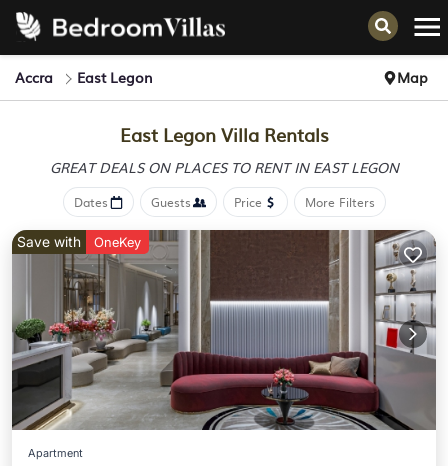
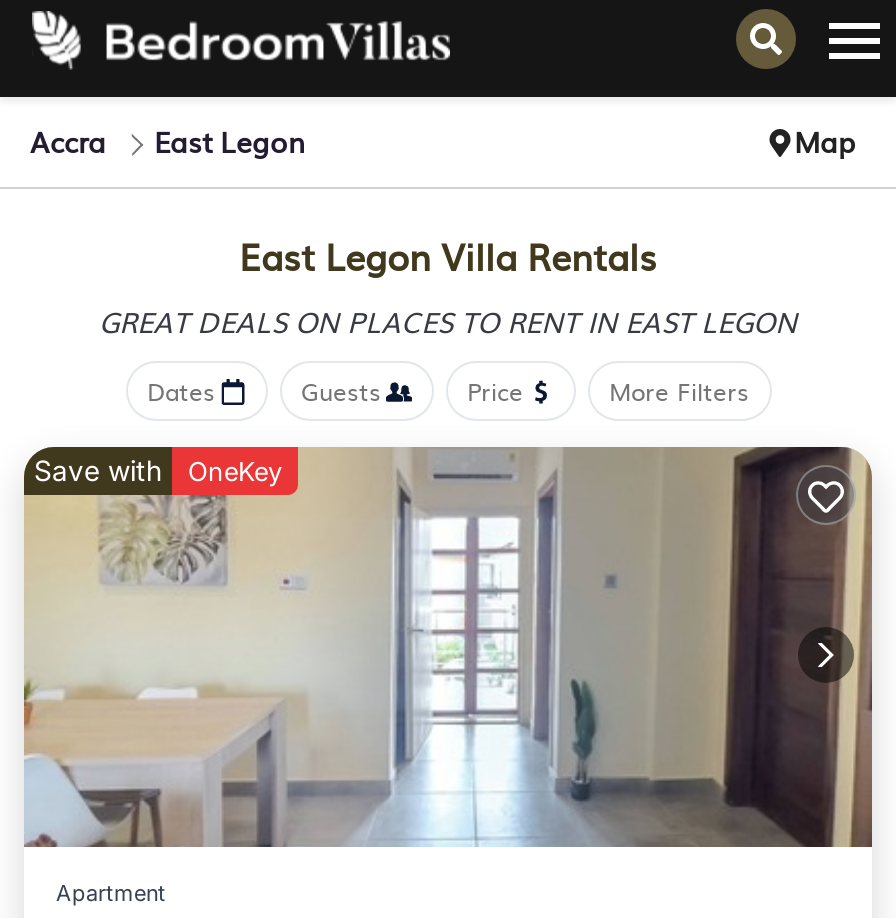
- [image]
+ [image]
